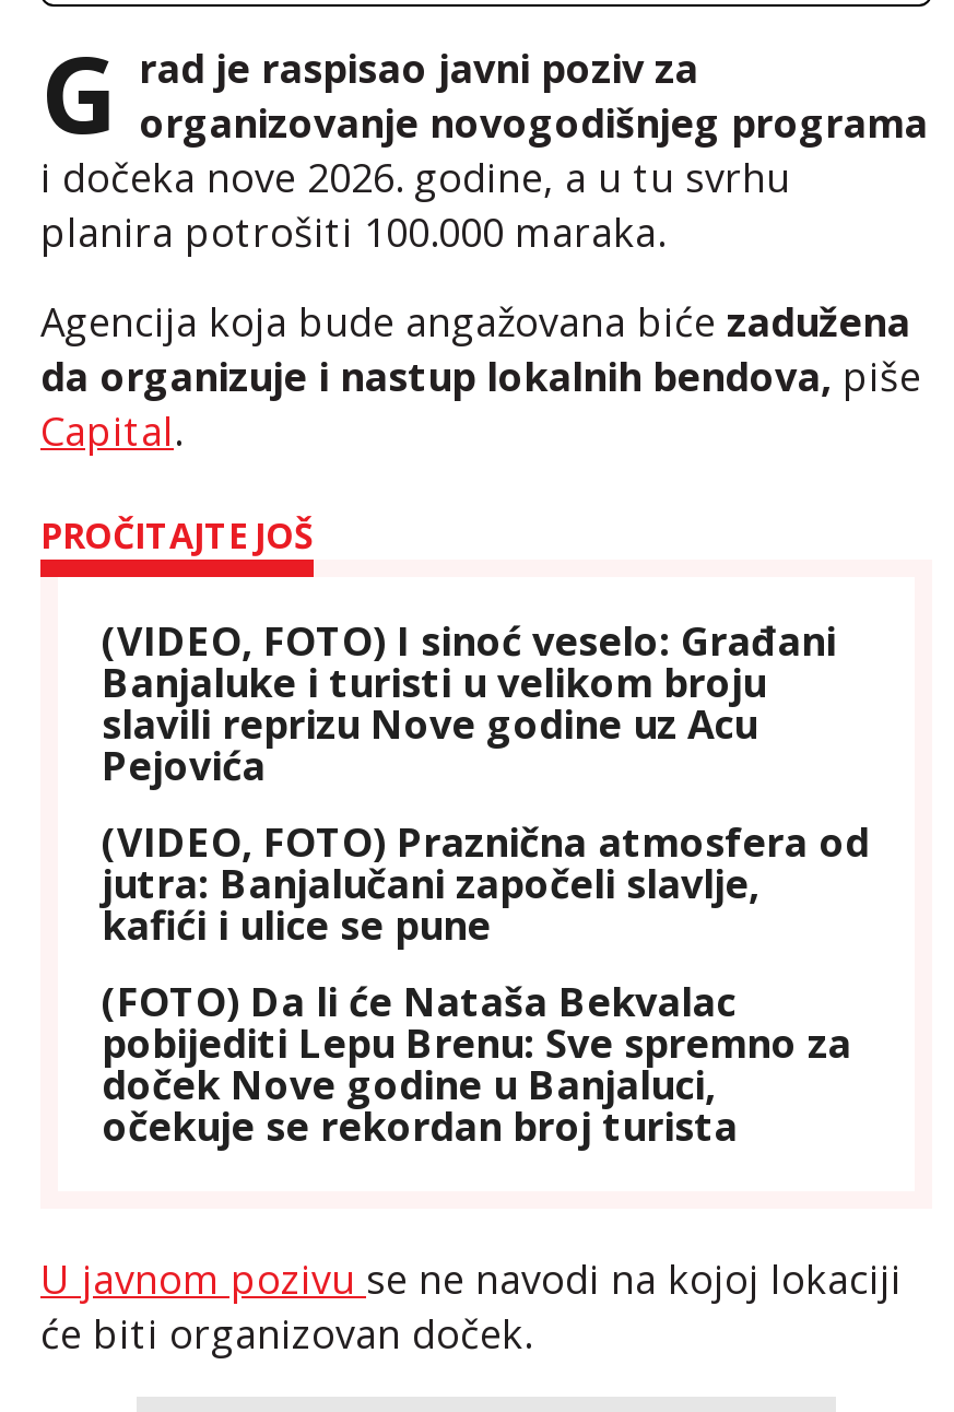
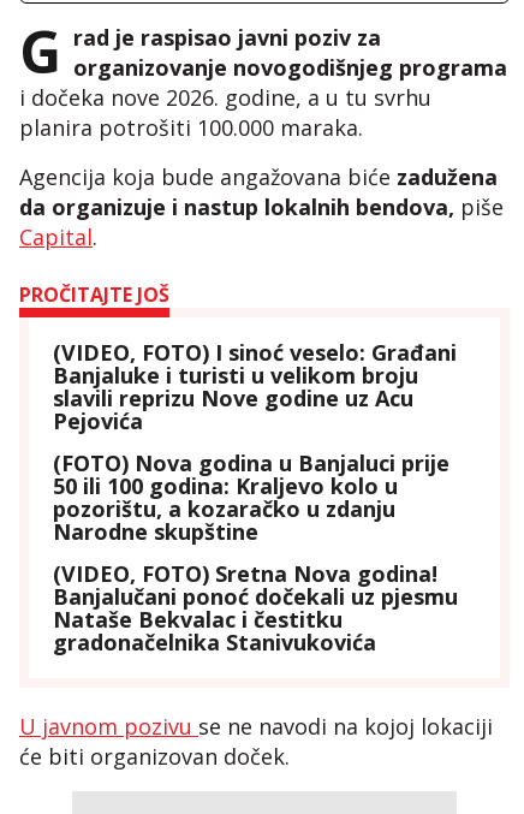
- (VIDEO, FOTO) Praznična atmosfera od
- jutra: Banjalučani započeli slavlje,
- kafići i ulice se pune
+ (FOTO) Nova godina u Banjaluci prije
+ 50 ili 100 godina: Kraljevo kolo u
+ pozorištu, a kozaračko u zdanju
+ Narodne skupštine

- (FOTO) Da li će Nataša Bekvalac
- pobijediti Lepu Brenu: Sve spremno za
- doček Nove godine u Banjaluci,
- očekuje se rekordan broj turista
+ (VIDEO, FOTO) Sretna Nova godina!
+ Banjalučani ponoć dočekali uz pjesmu
+ Nataše Bekvalac i čestitku
+ gradonačelnika Stanivukovića
